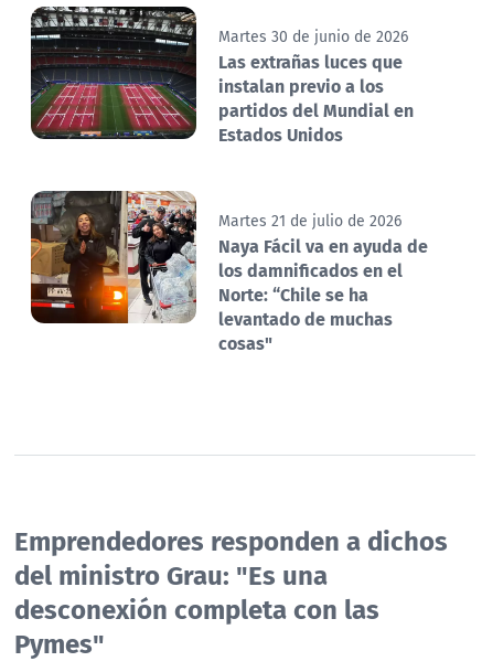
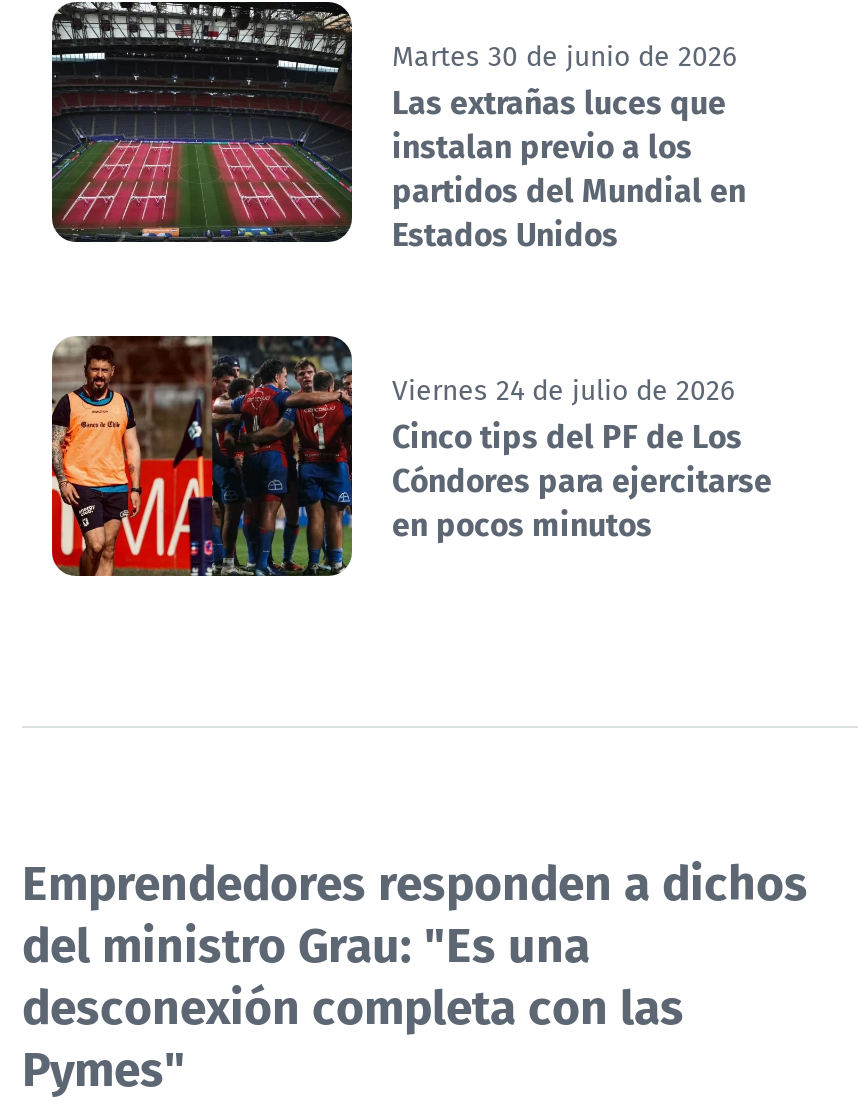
- [image]
- Martes 21 de julio de 2026
- Naya Fácil va en ayuda de
- los damnificados en el
- Norte: “Chile se ha
- levantado de muchas
- cosas"
+ [image]
+ Viernes 24 de julio de 2026
+ Cinco tips del PF de Los
+ Cóndores para ejercitarse
+ en pocos minutos
